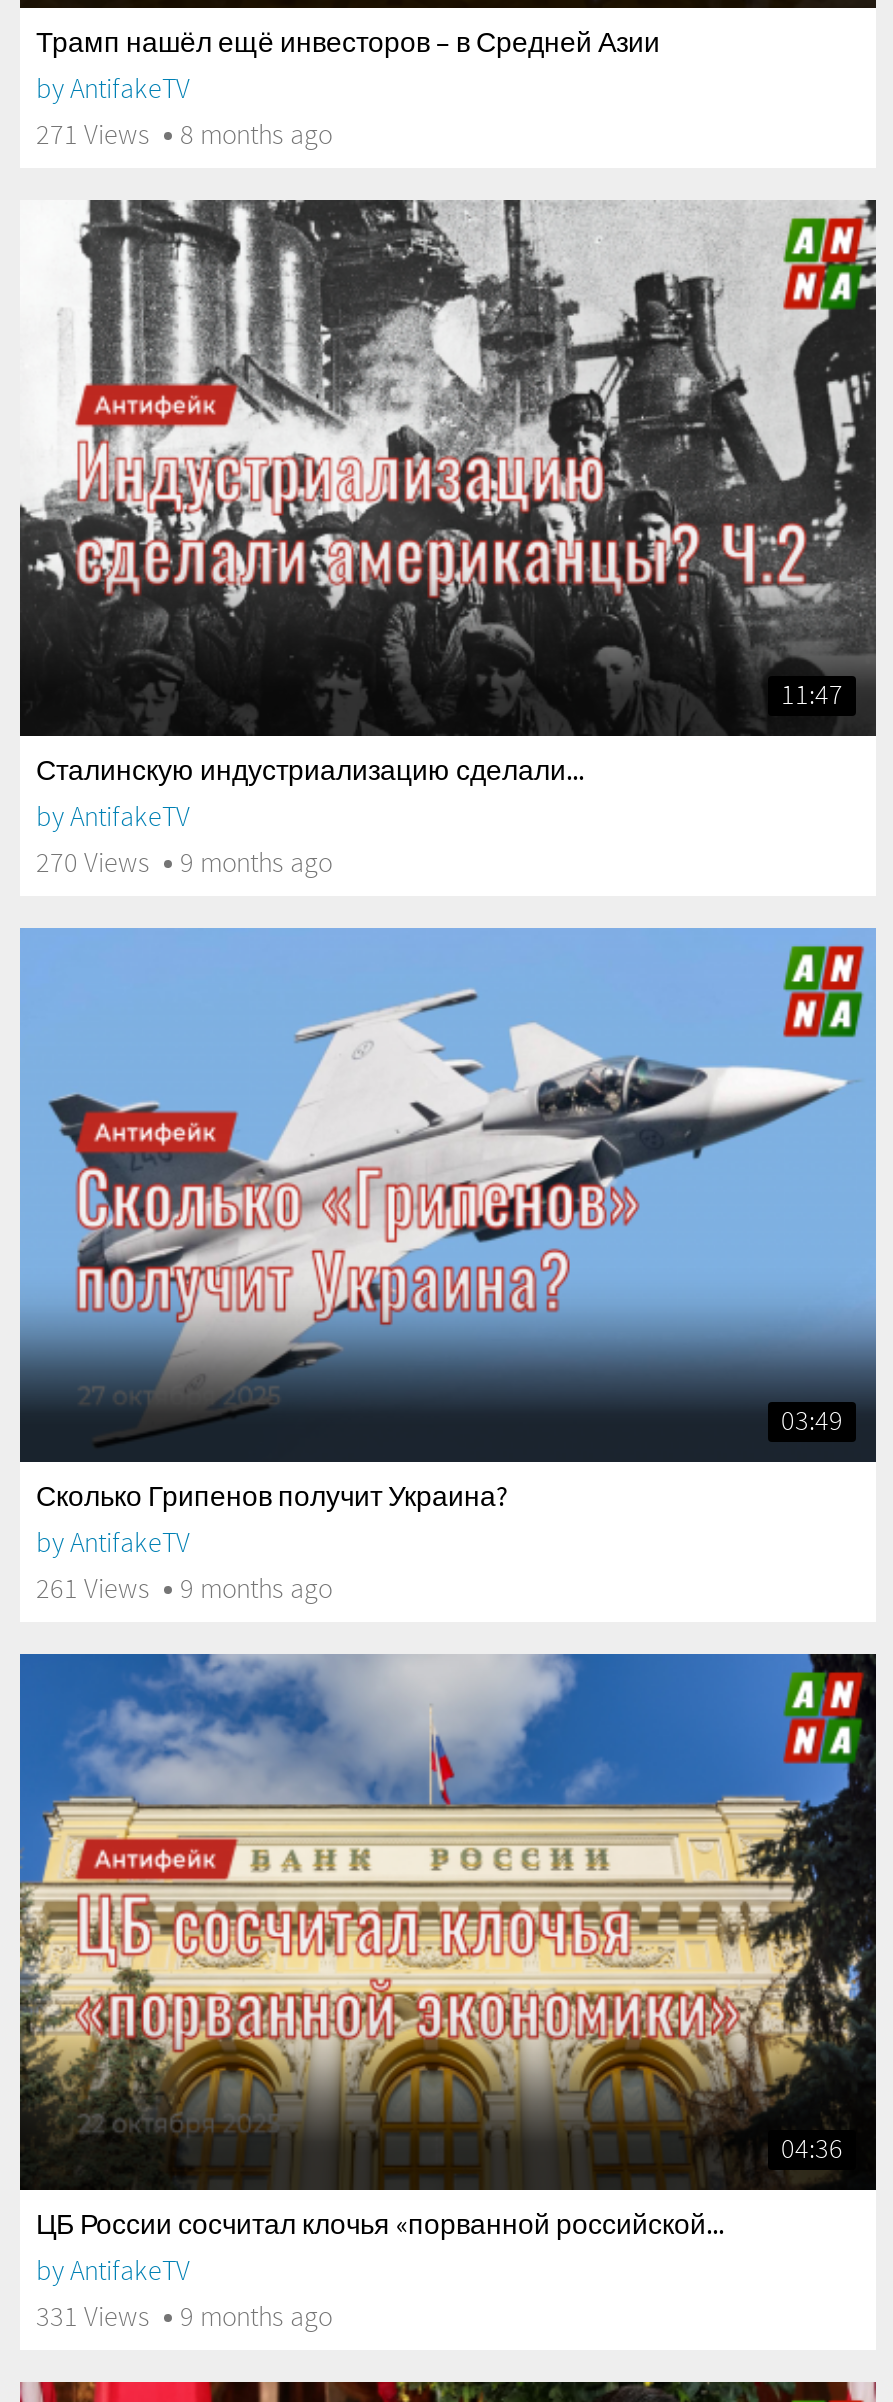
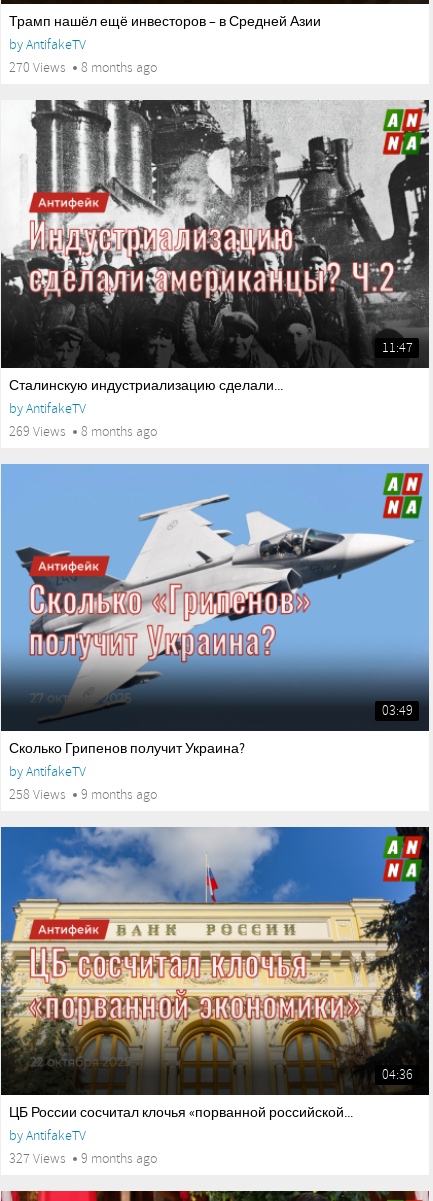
- 271 Views 8 months ago
+ 270 Views 8 months ago

- 270 Views
+ 269 Views

- 9 months ago
+ 8 months ago

- 261 Views 9 months ago
+ 258 Views 9 months ago

- 331 Views 9 months ago
+ 327 Views 9 months ago
